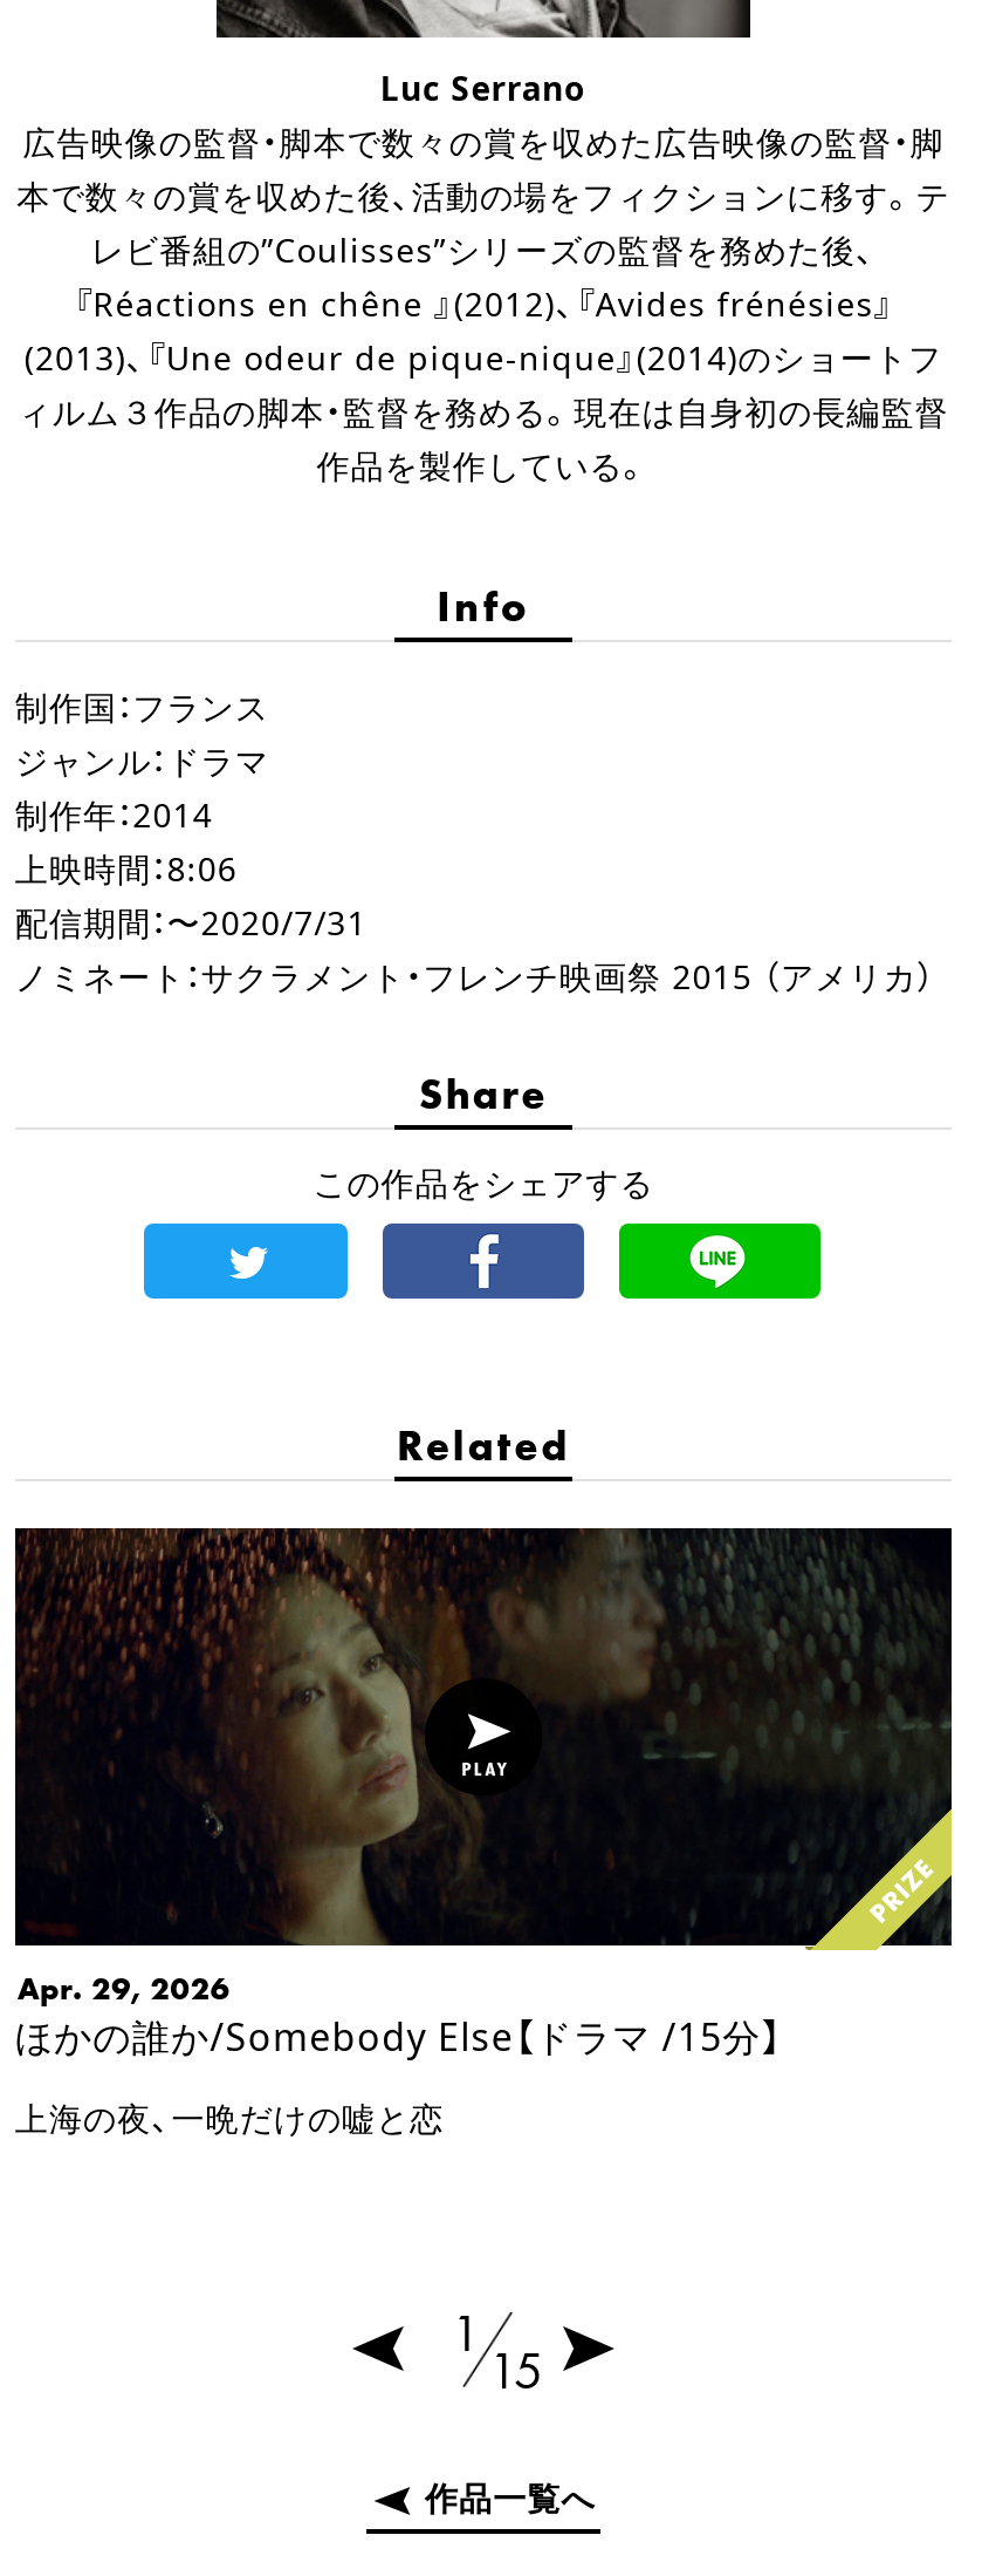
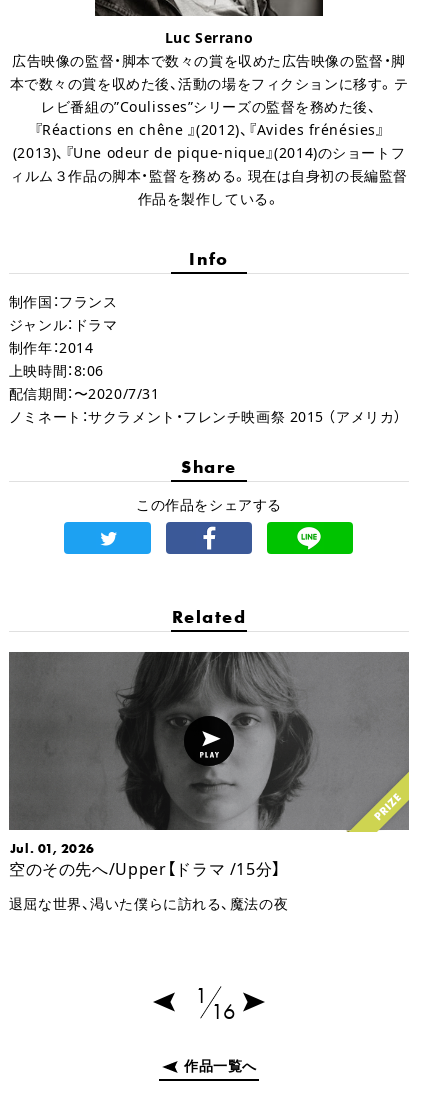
- [image]
- Apr. 29, 2026
- ほかの誰か/Somebody Else【ドラマ /15分】
+ [image]
+ Jul. 01, 2026
+ 空のその先へ/Upper【ドラマ /15分】

- 上海の夜、一晩だけの嘘と恋
+ 退屈な世界、渇いた僕らに訪れる、魔法の夜

- 15
+ 16
